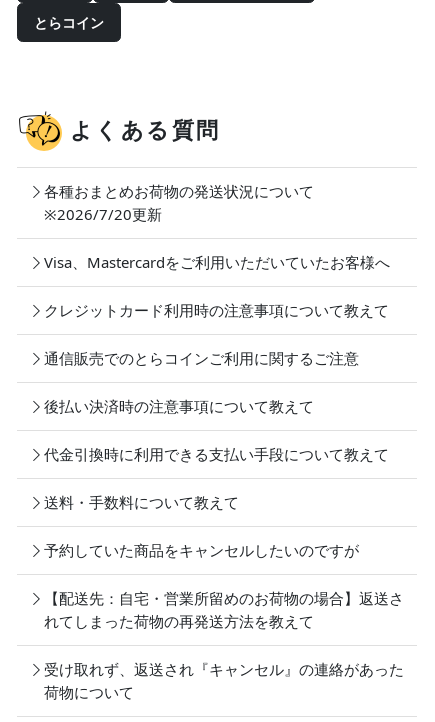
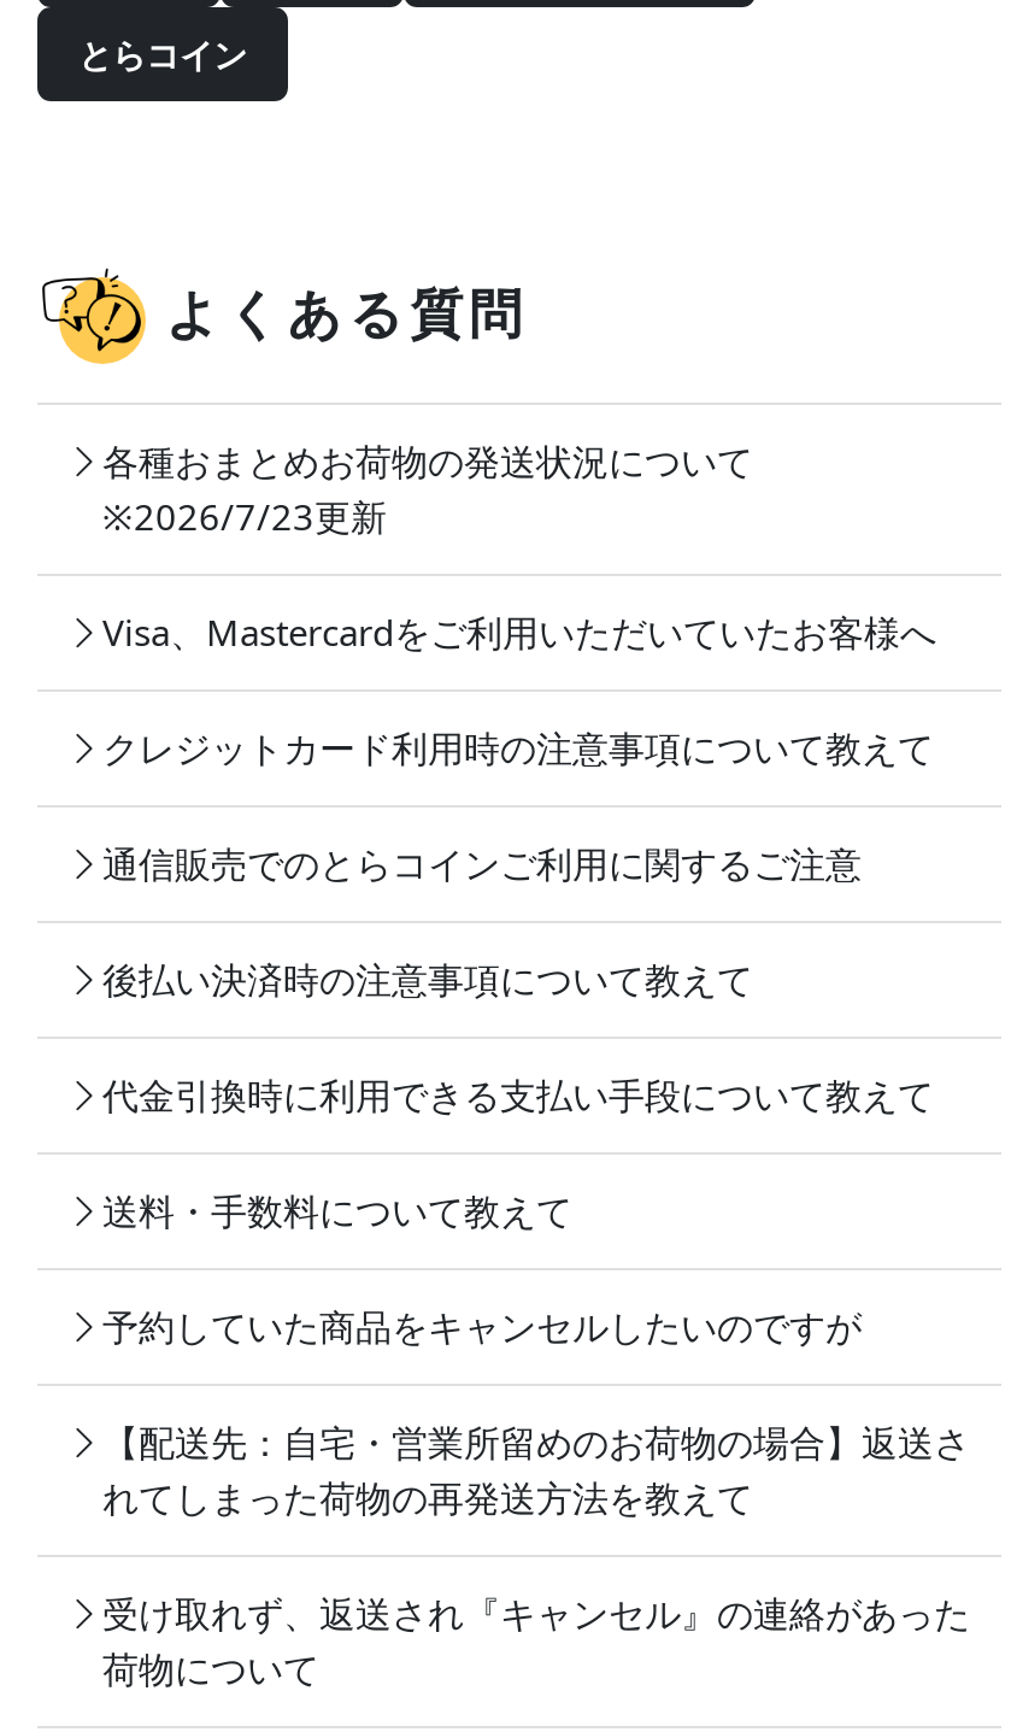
- ※2026/7/20更新
+ ※2026/7/23更新
